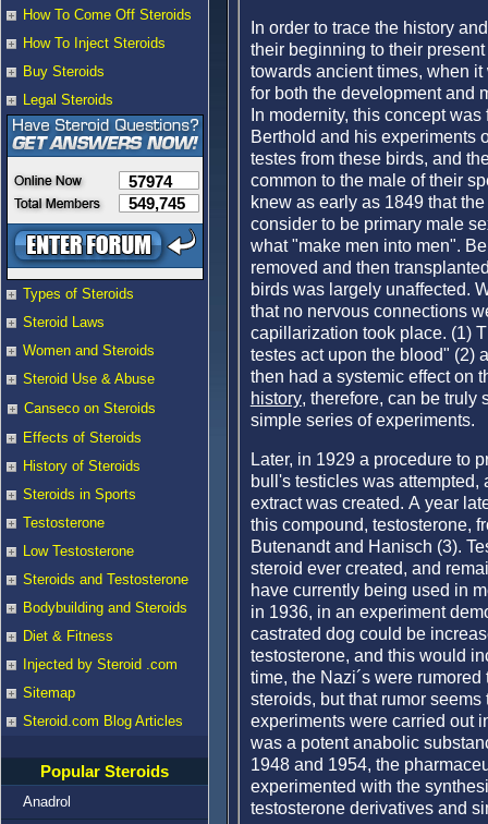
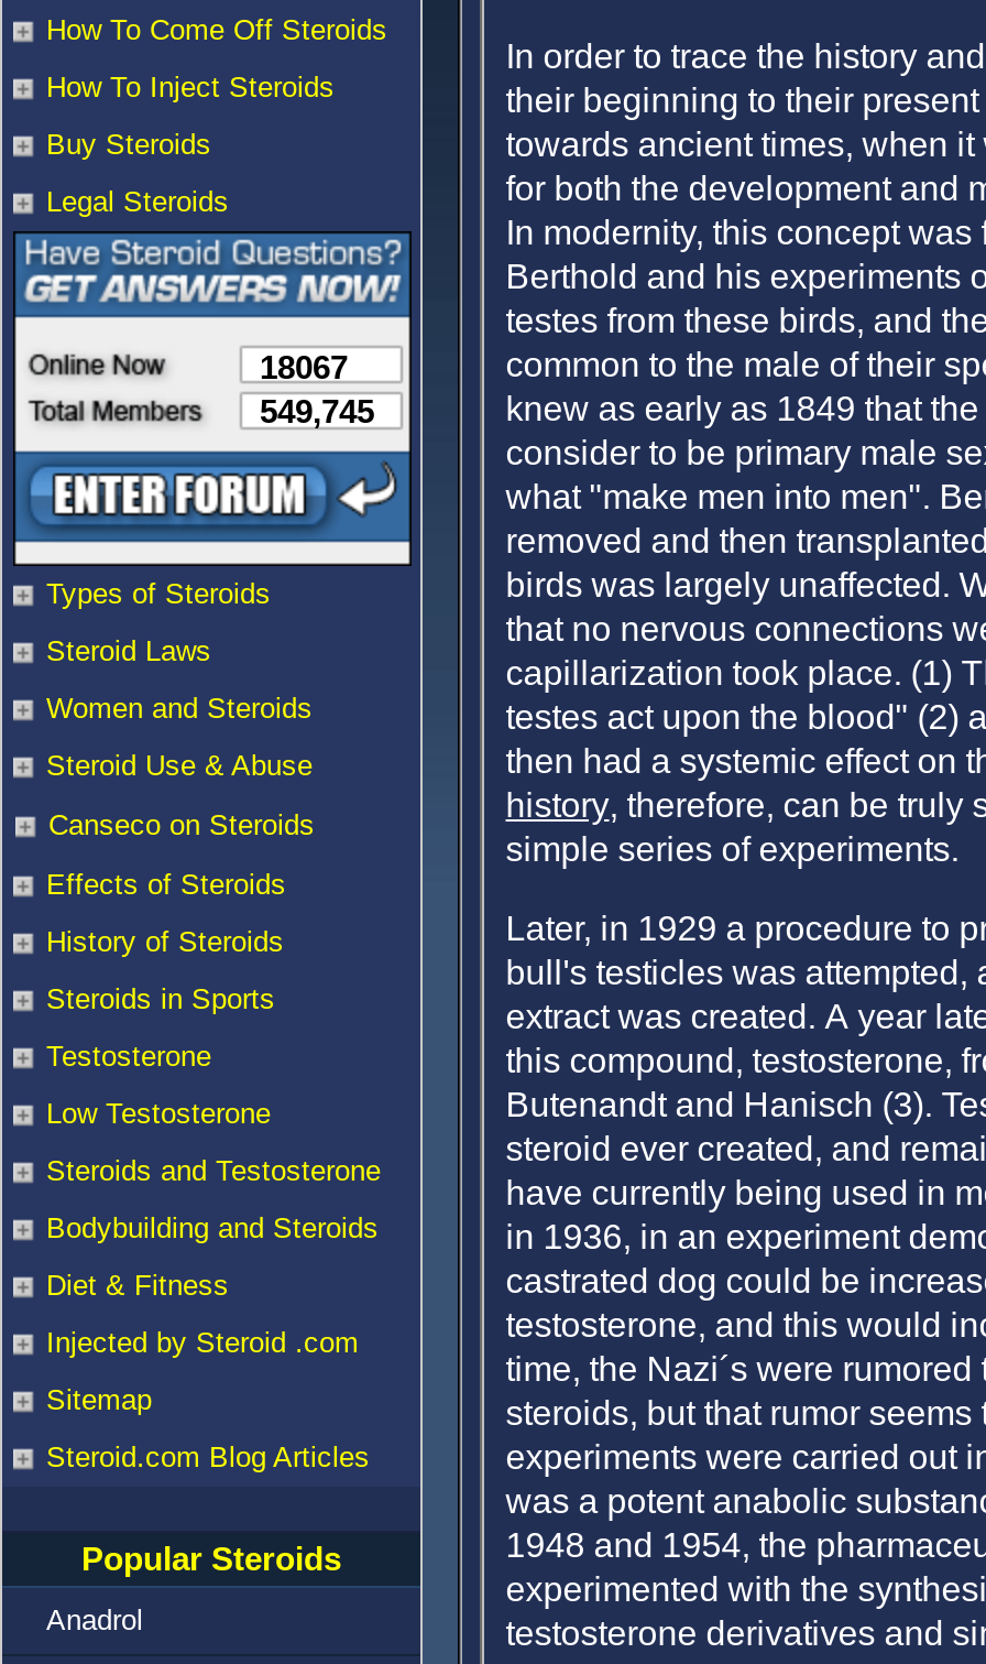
- 57974
+ 18067
